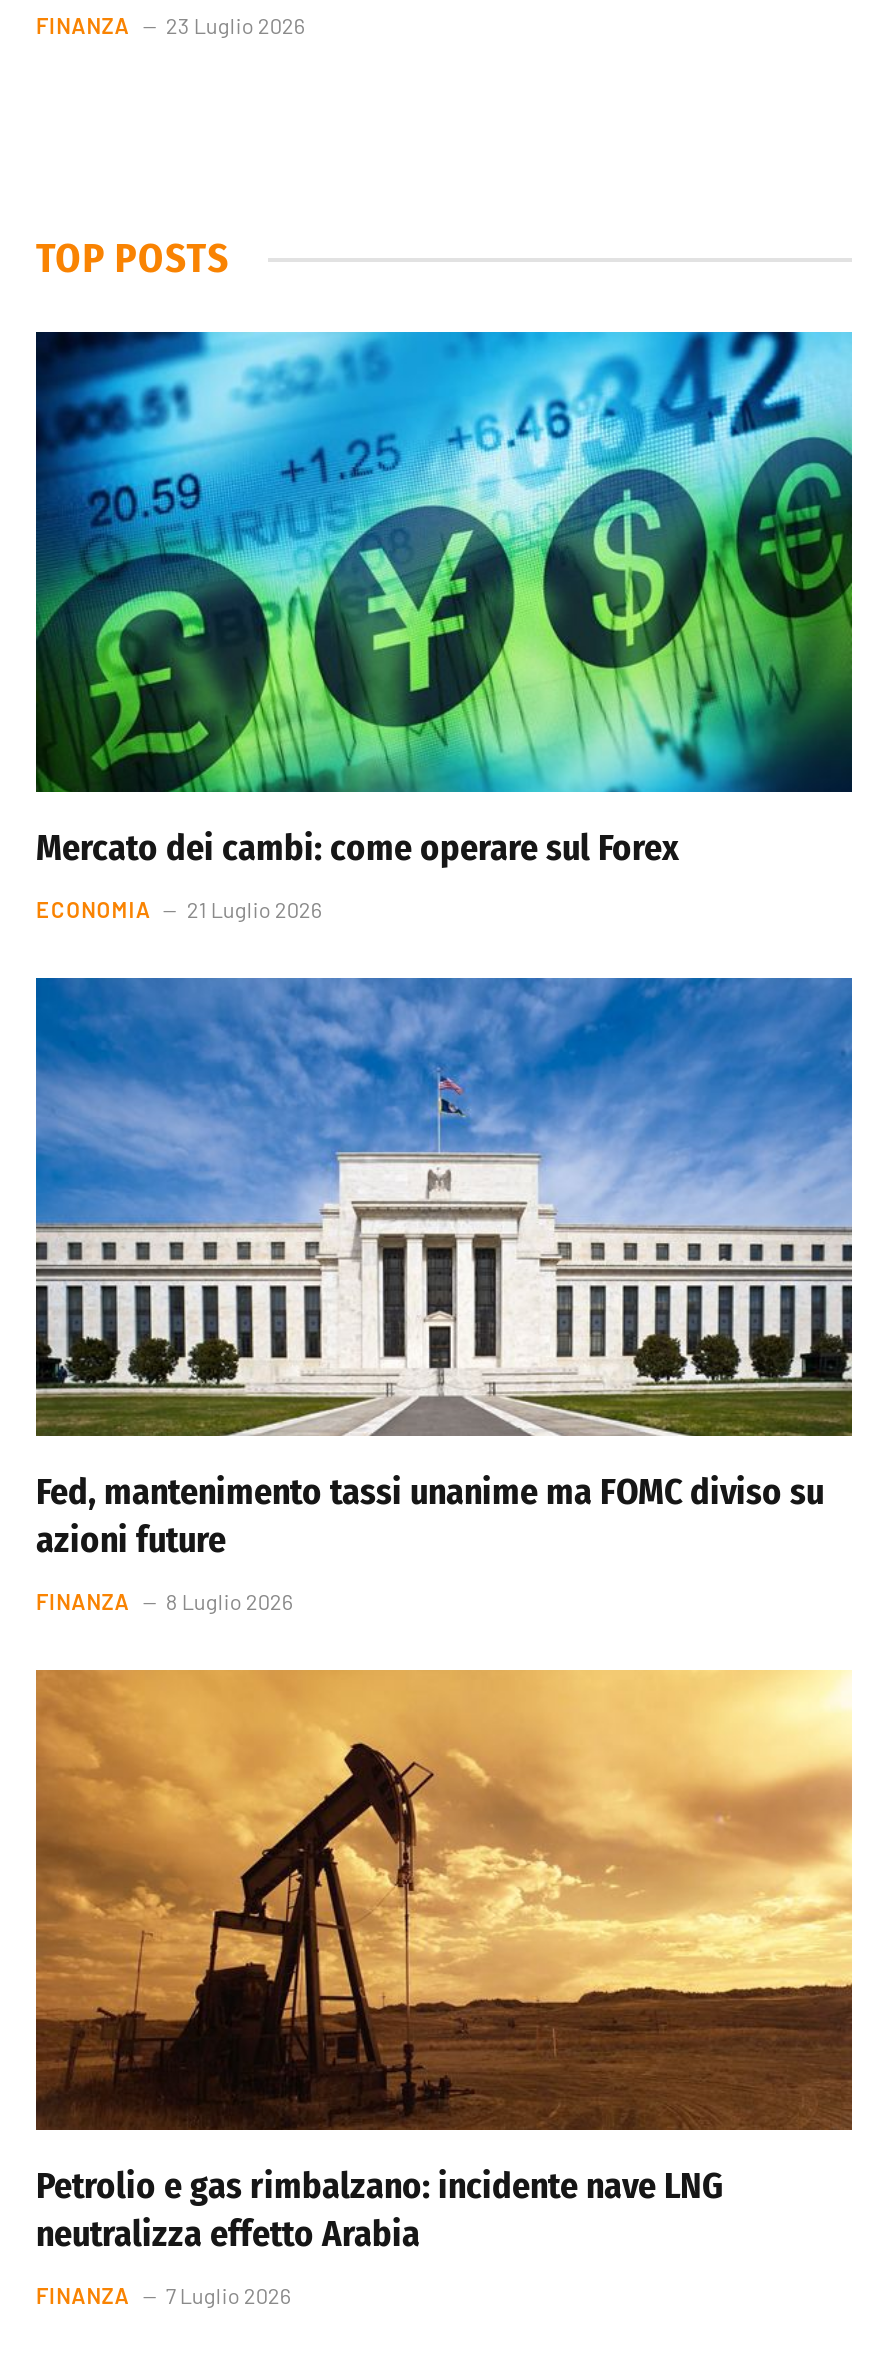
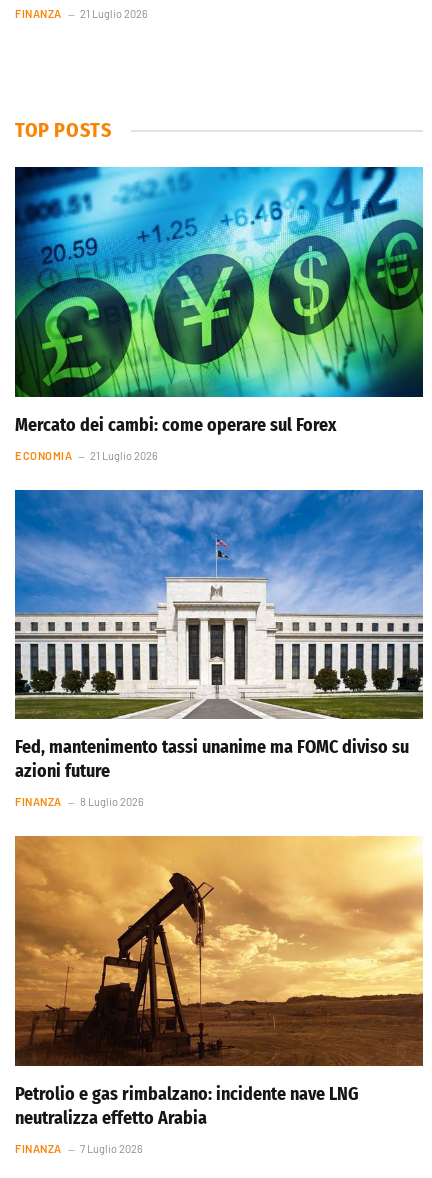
- FINANZA 23 Luglio 2026
+ FINANZA 21 Luglio 2026
